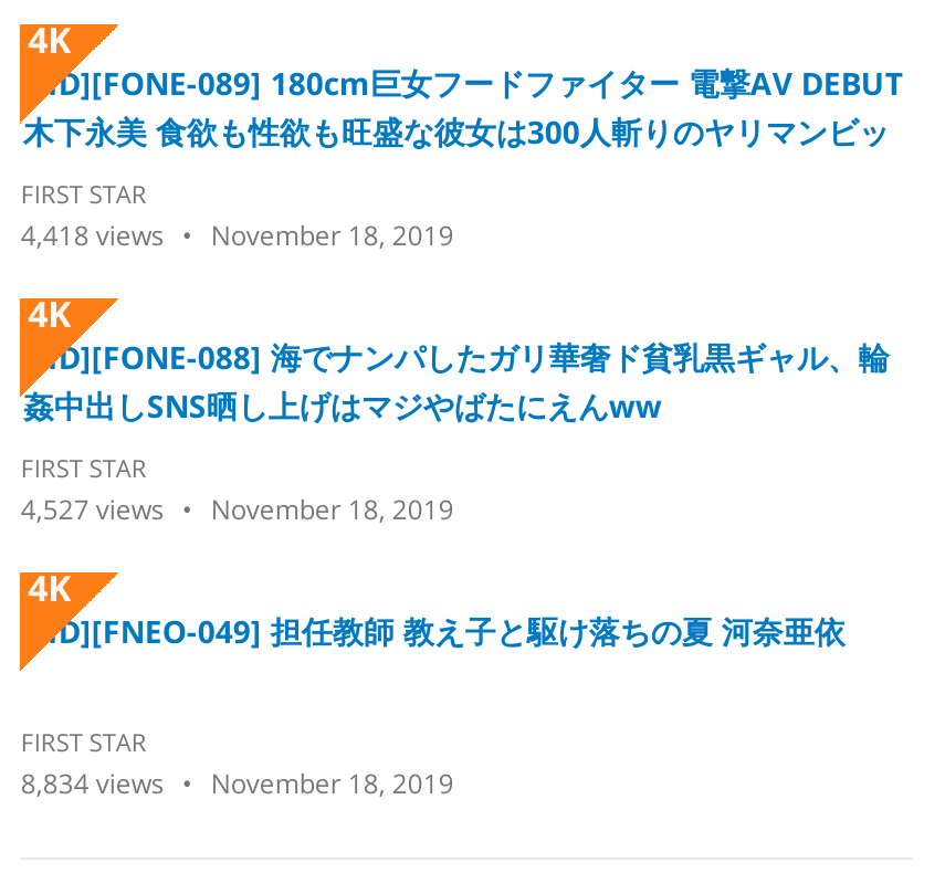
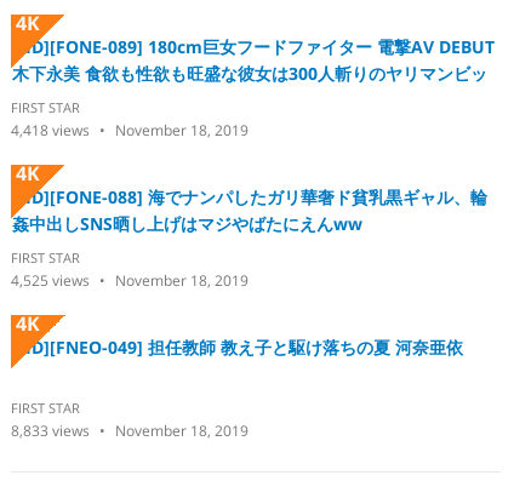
- 4,527 views November 18, 2019
+ 4,525 views November 18, 2019

- 8,834 views November 18, 2019
+ 8,833 views November 18, 2019
